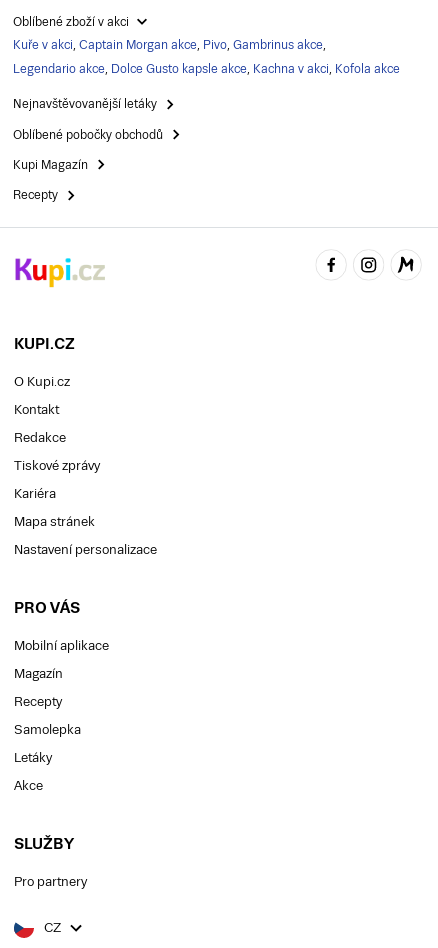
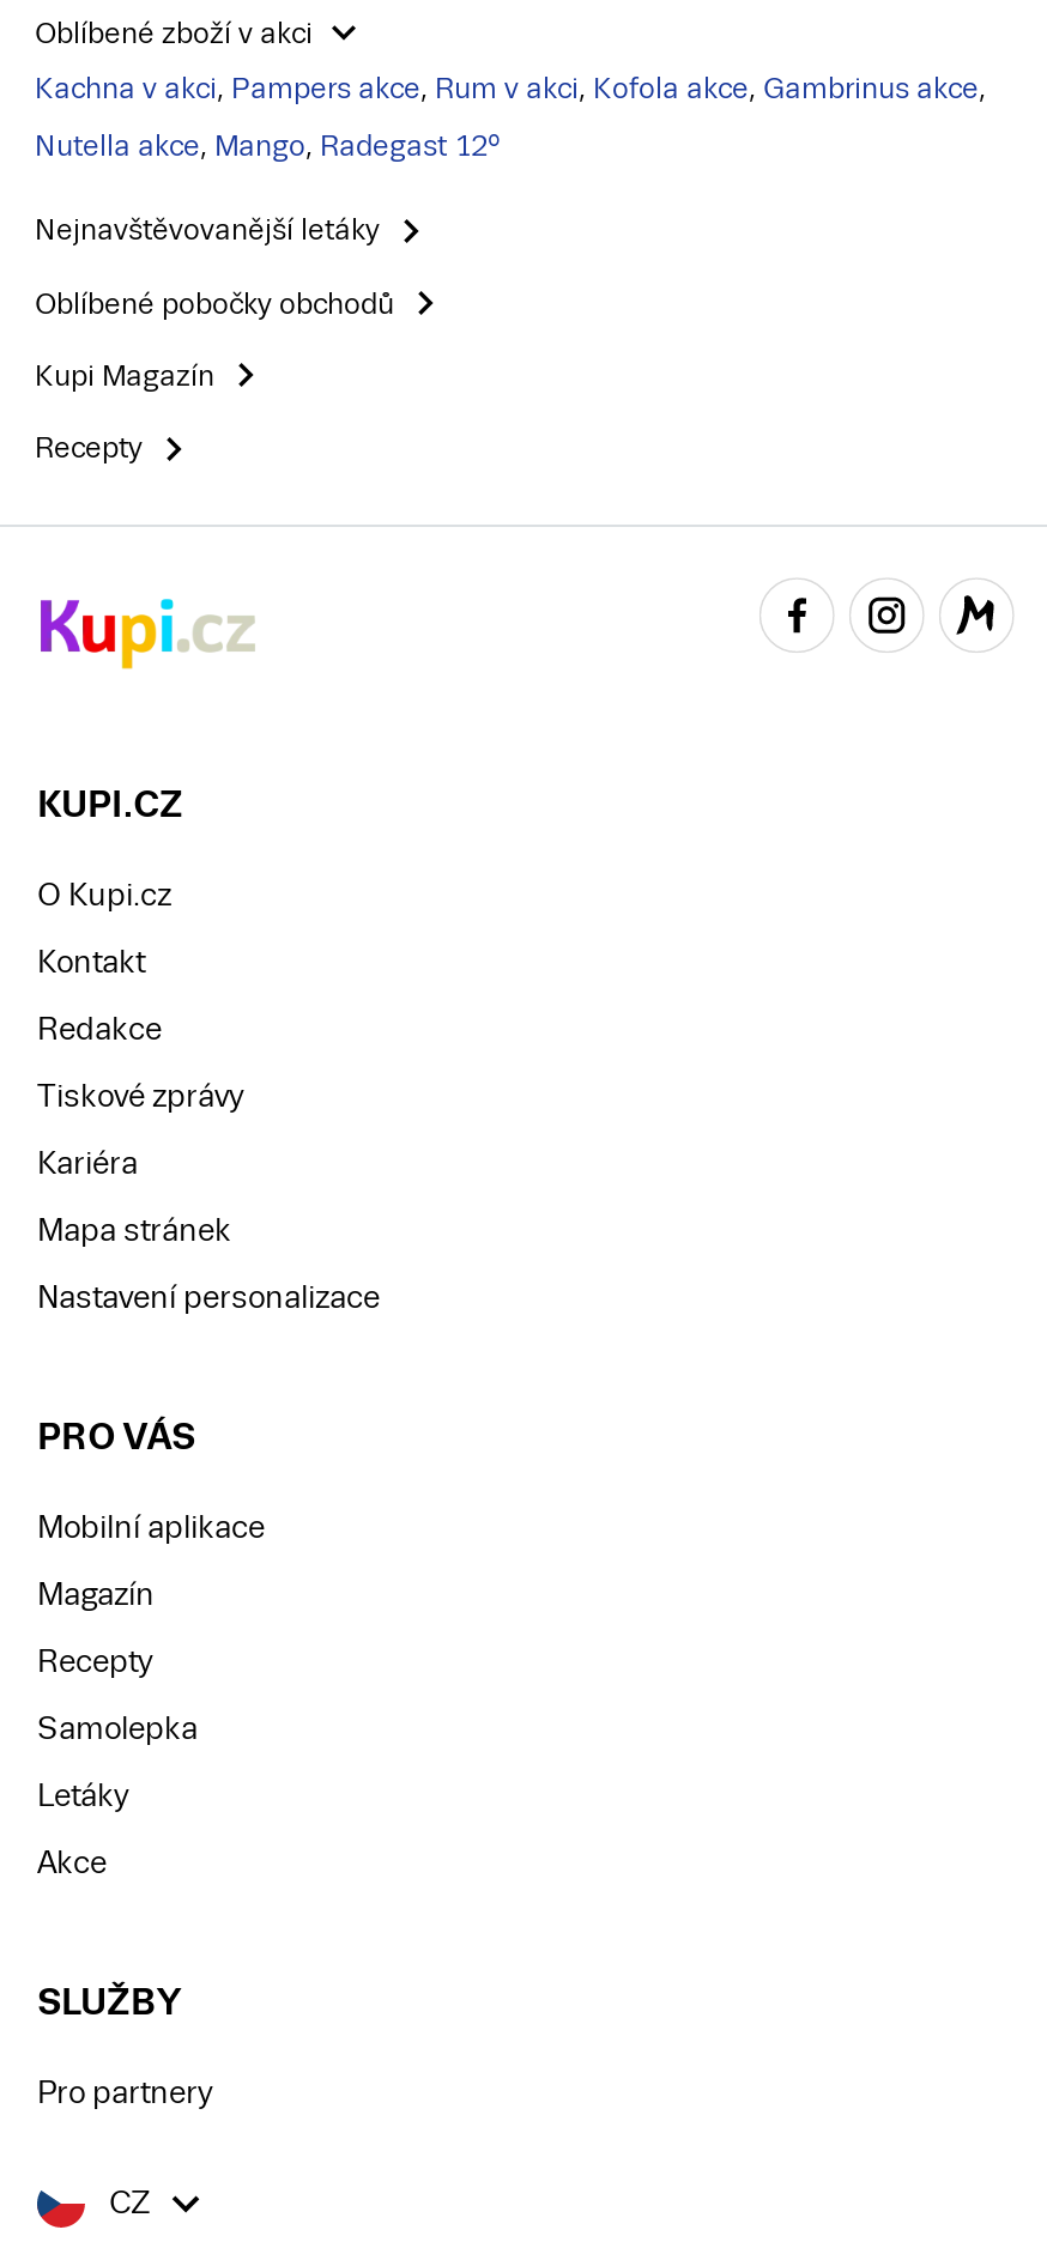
- Kuře v akci, Captain Morgan akce, Pivo, Gambrinus akce,
+ Kachna v akci, Pampers akce, Rum v akci, Kofola akce, Gambrinus akce,

- Legendario akce, Dolce Gusto kapsle akce, Kachna v akci, Kofola akce
+ Nutella akce, Mango, Radegast 12°
